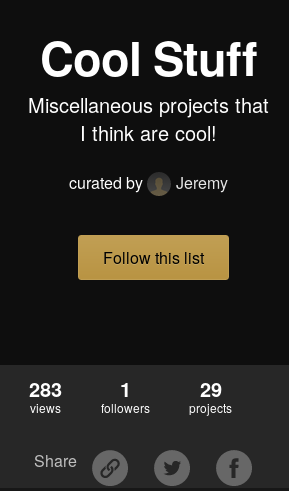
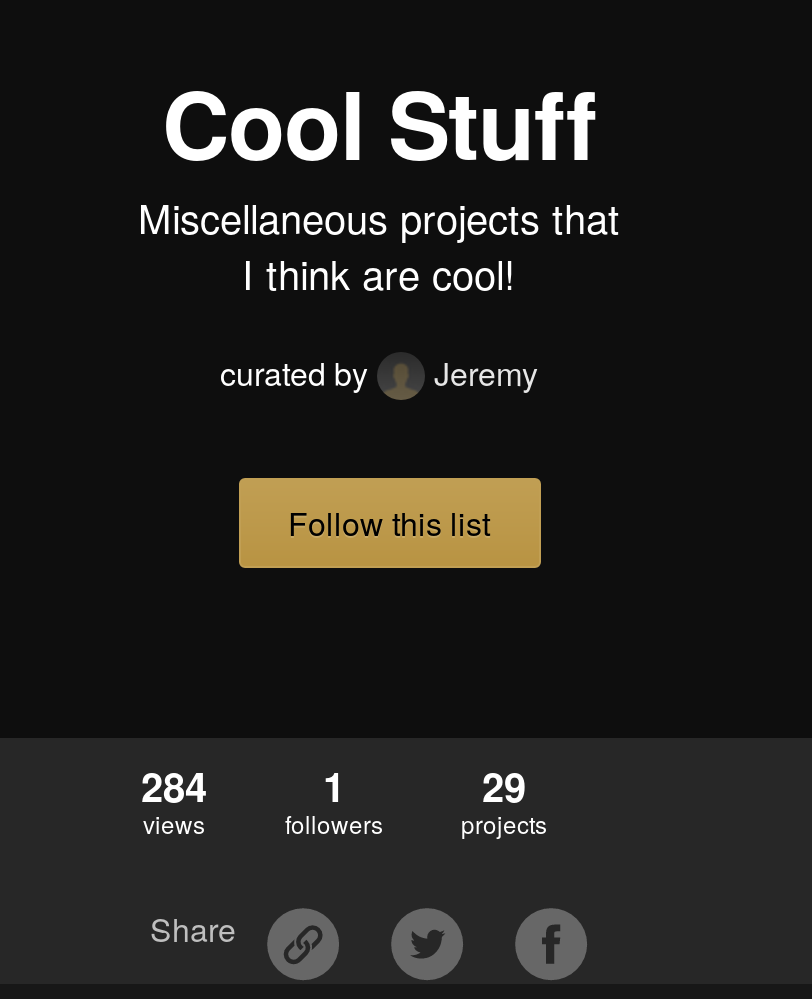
- 283 1
+ 284 1
